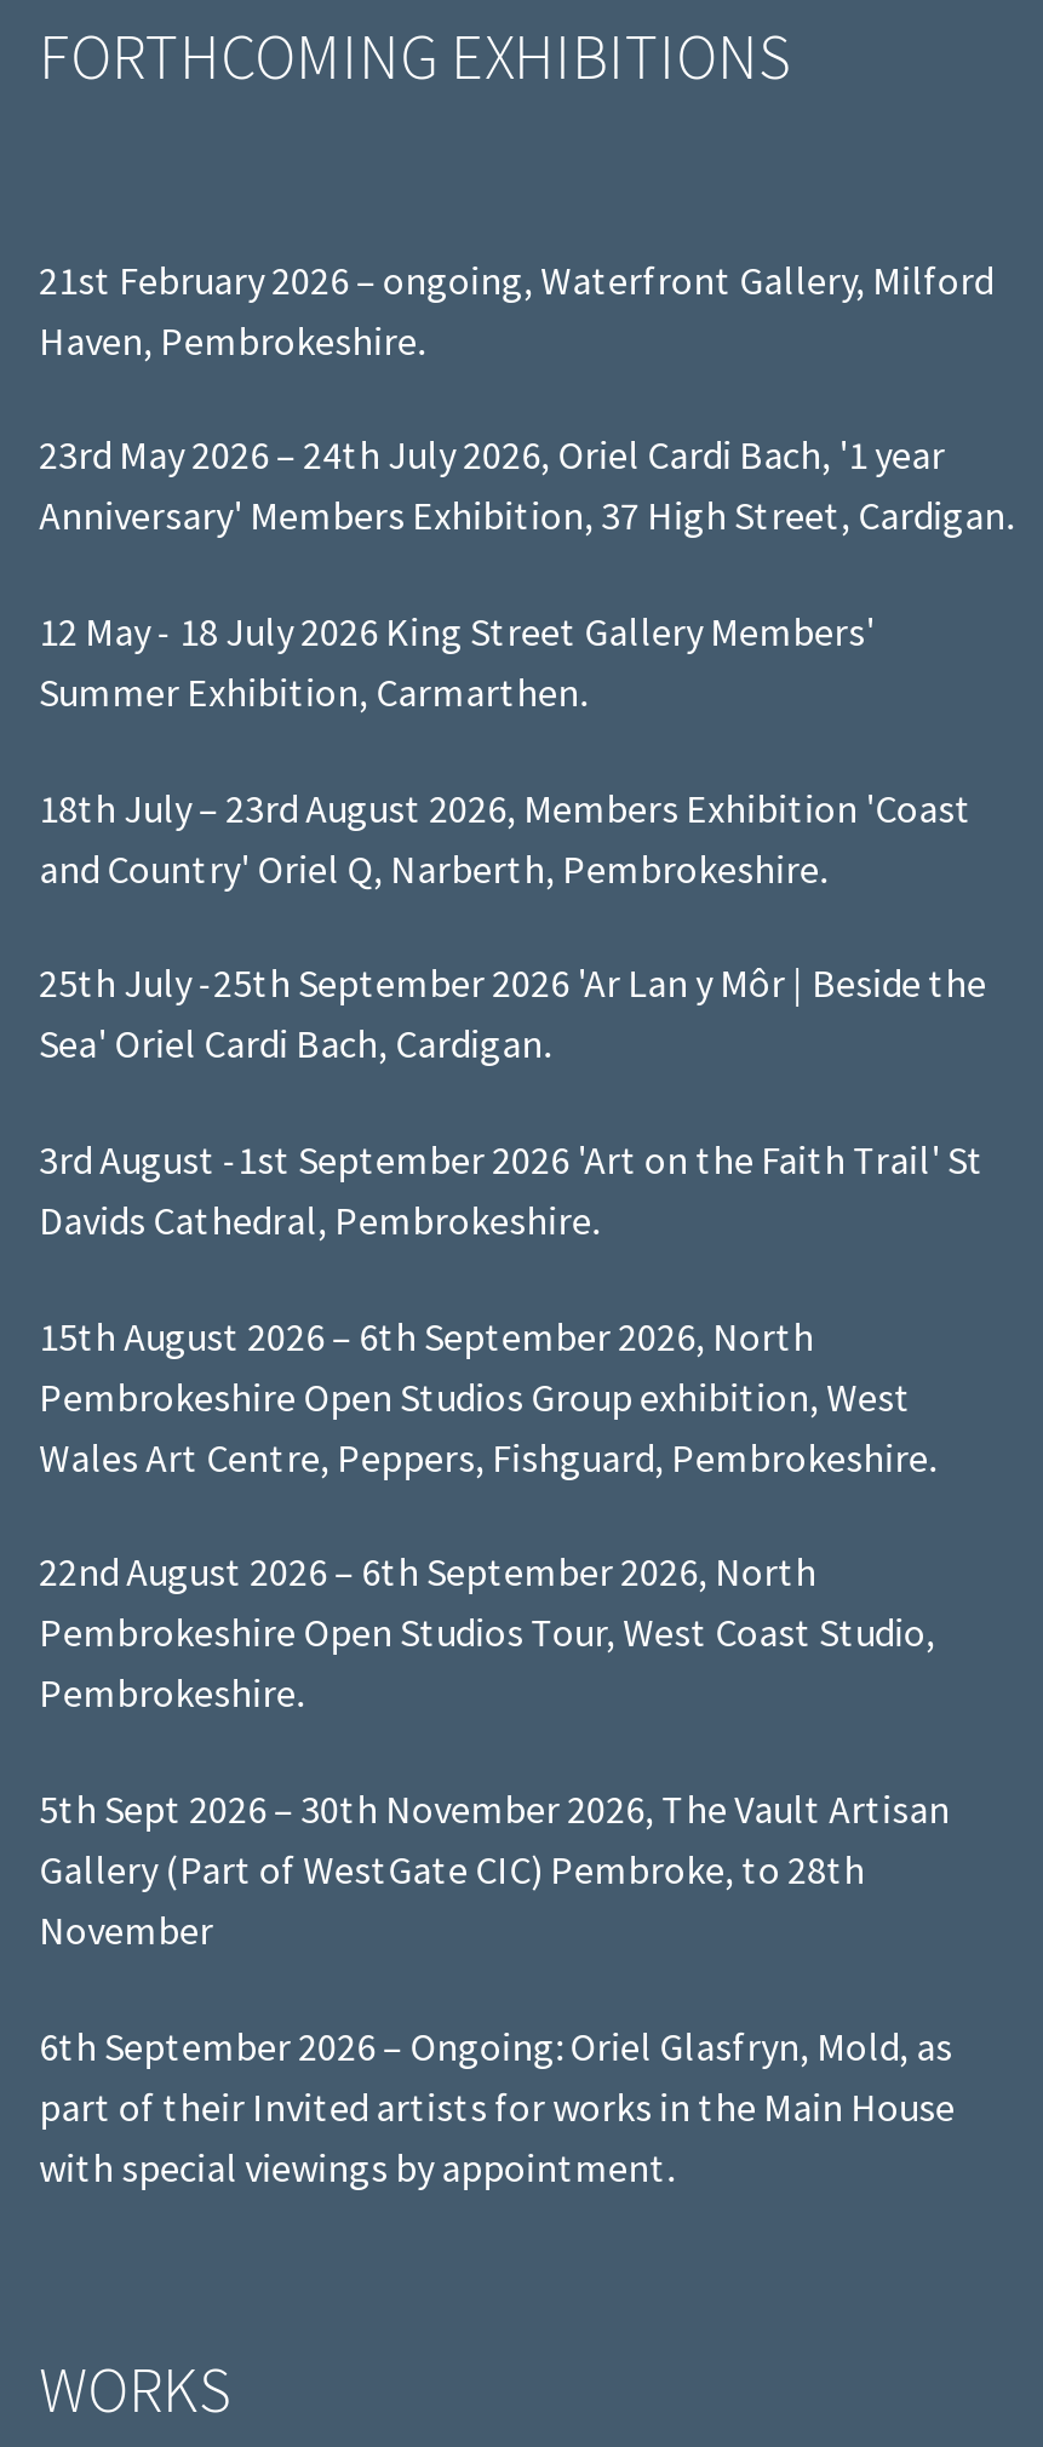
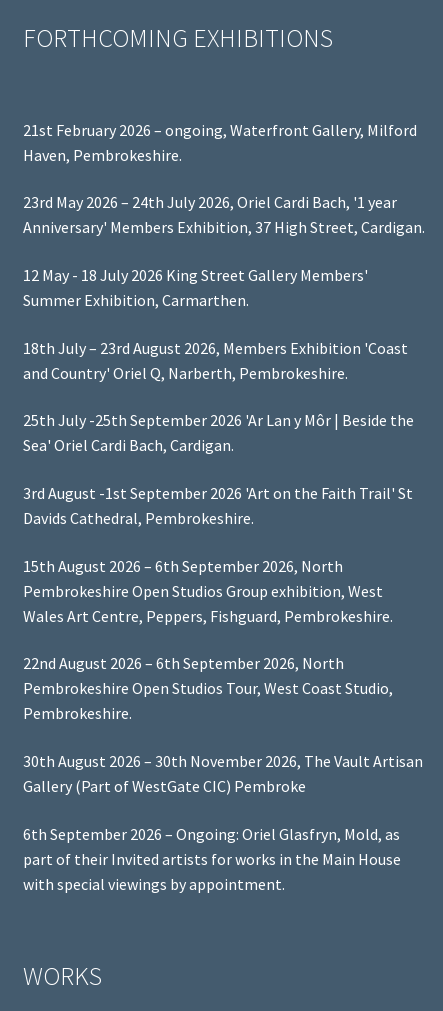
- 5th Sept 2026 – 30th November 2026, The Vault Artisan
- Gallery (Part of WestGate CIC) Pembroke, to 28th
- November
+ 30th August 2026 – 30th November 2026, The Vault Artisan
+ Gallery (Part of WestGate CIC) Pembroke
